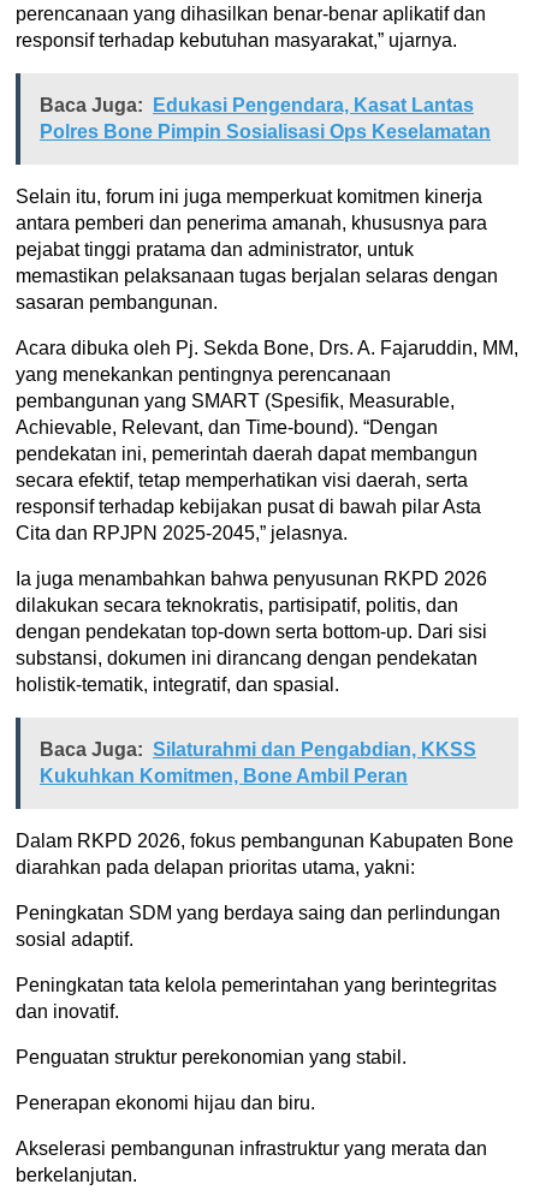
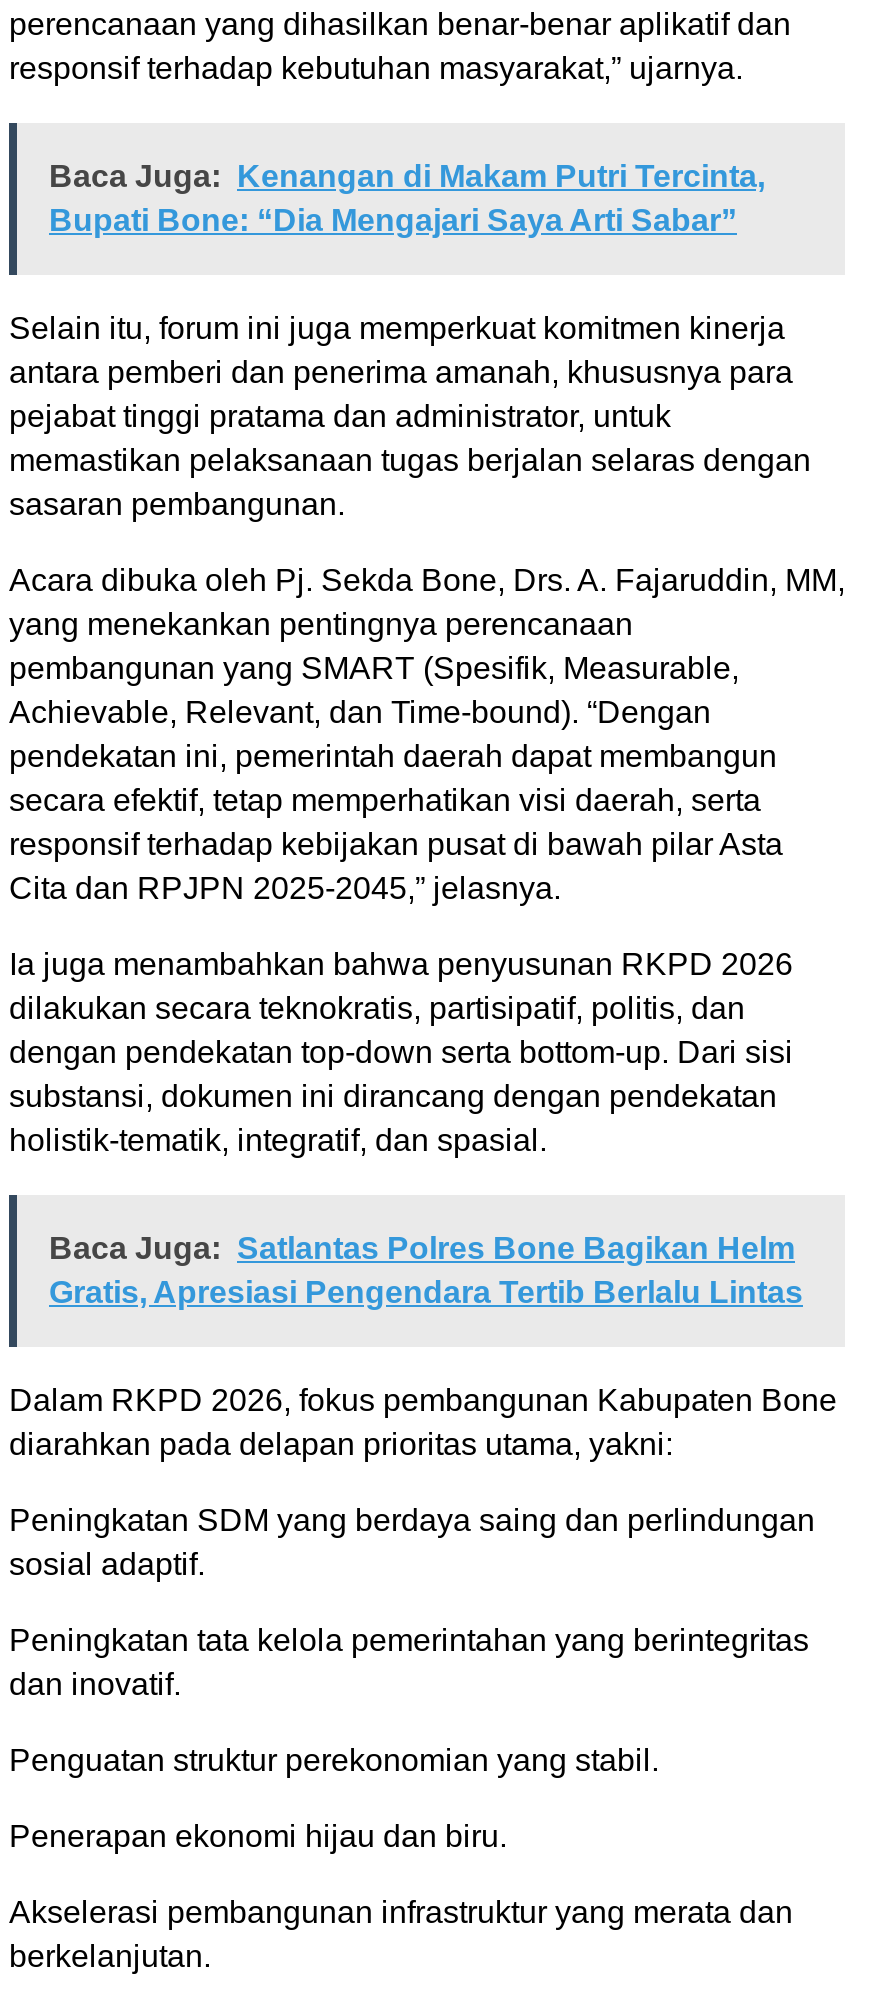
- Baca Juga: Edukasi Pengendara, Kasat Lantas
- Polres Bone Pimpin Sosialisasi Ops Keselamatan
+ Baca Juga: Kenangan di Makam Putri Tercinta,
+ Bupati Bone: “Dia Mengajari Saya Arti Sabar”

- Baca Juga: Silaturahmi dan Pengabdian, KKSS
- Kukuhkan Komitmen, Bone Ambil Peran
+ Baca Juga: Satlantas Polres Bone Bagikan Helm
+ Gratis, Apresiasi Pengendara Tertib Berlalu Lintas
